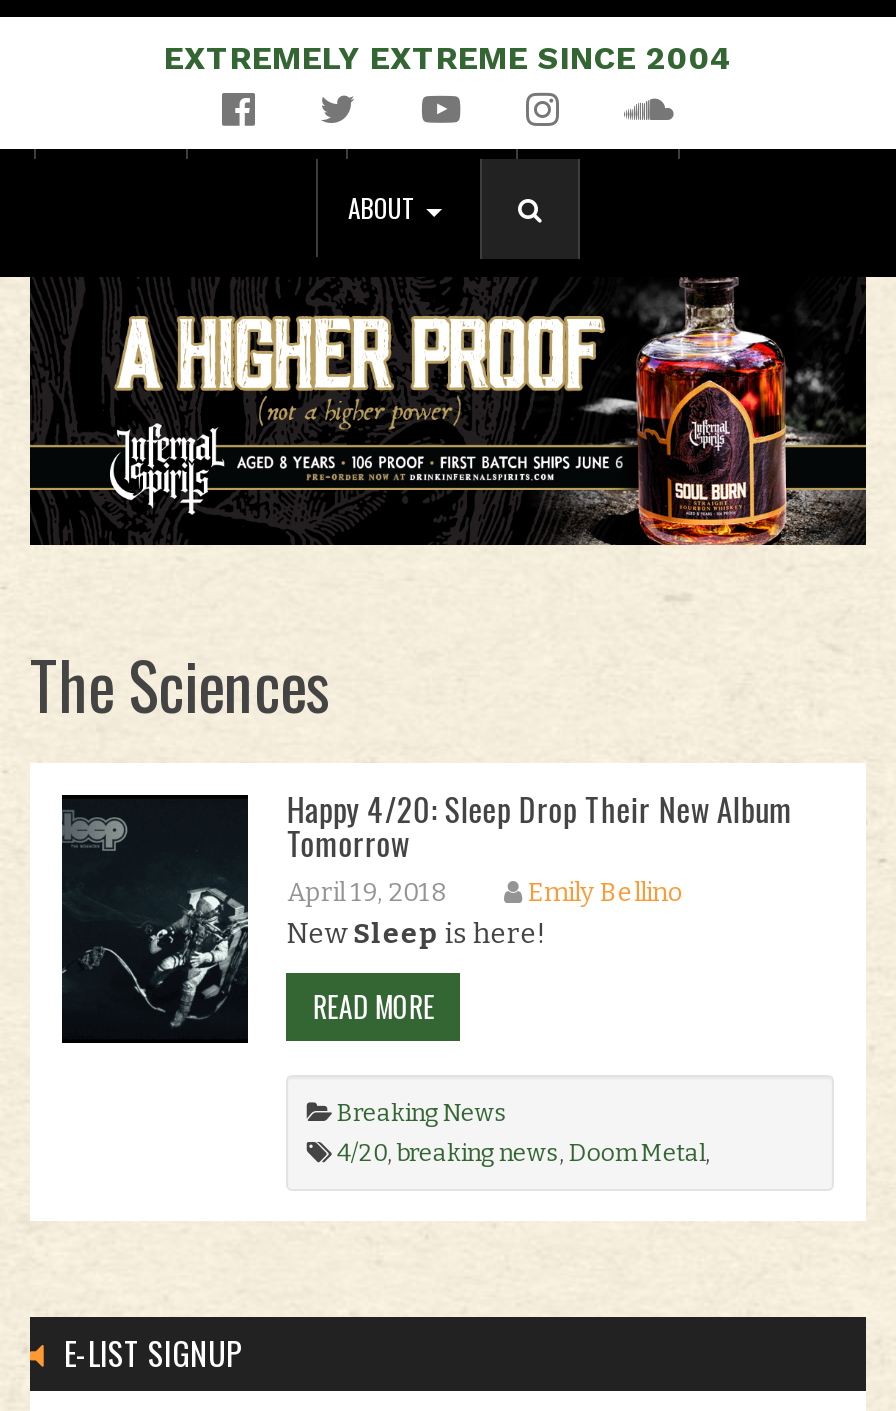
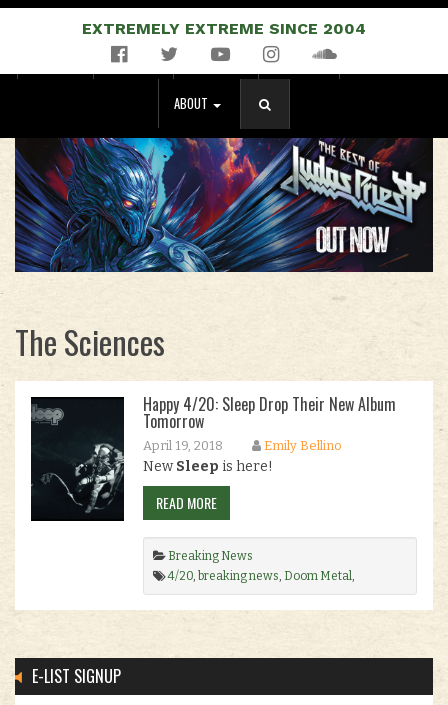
- [image]
+ [image]
